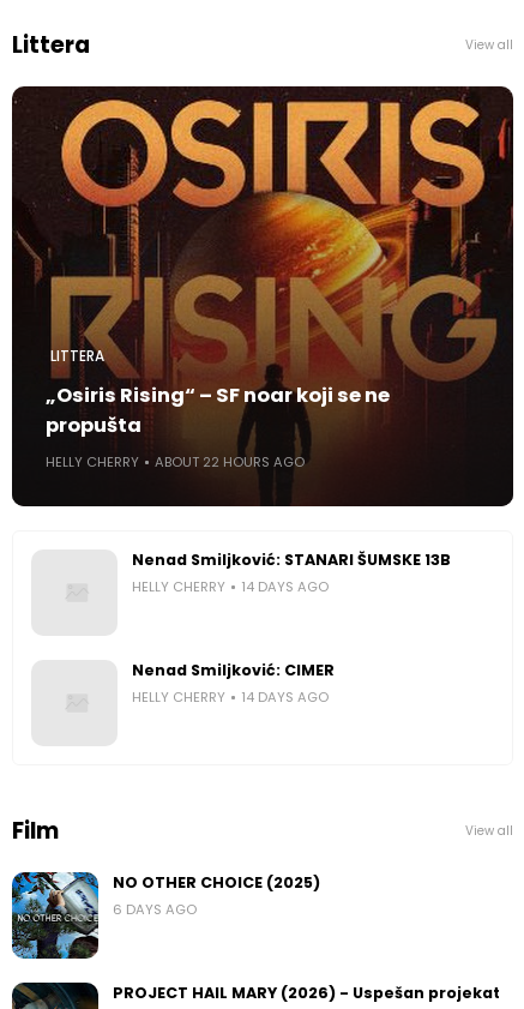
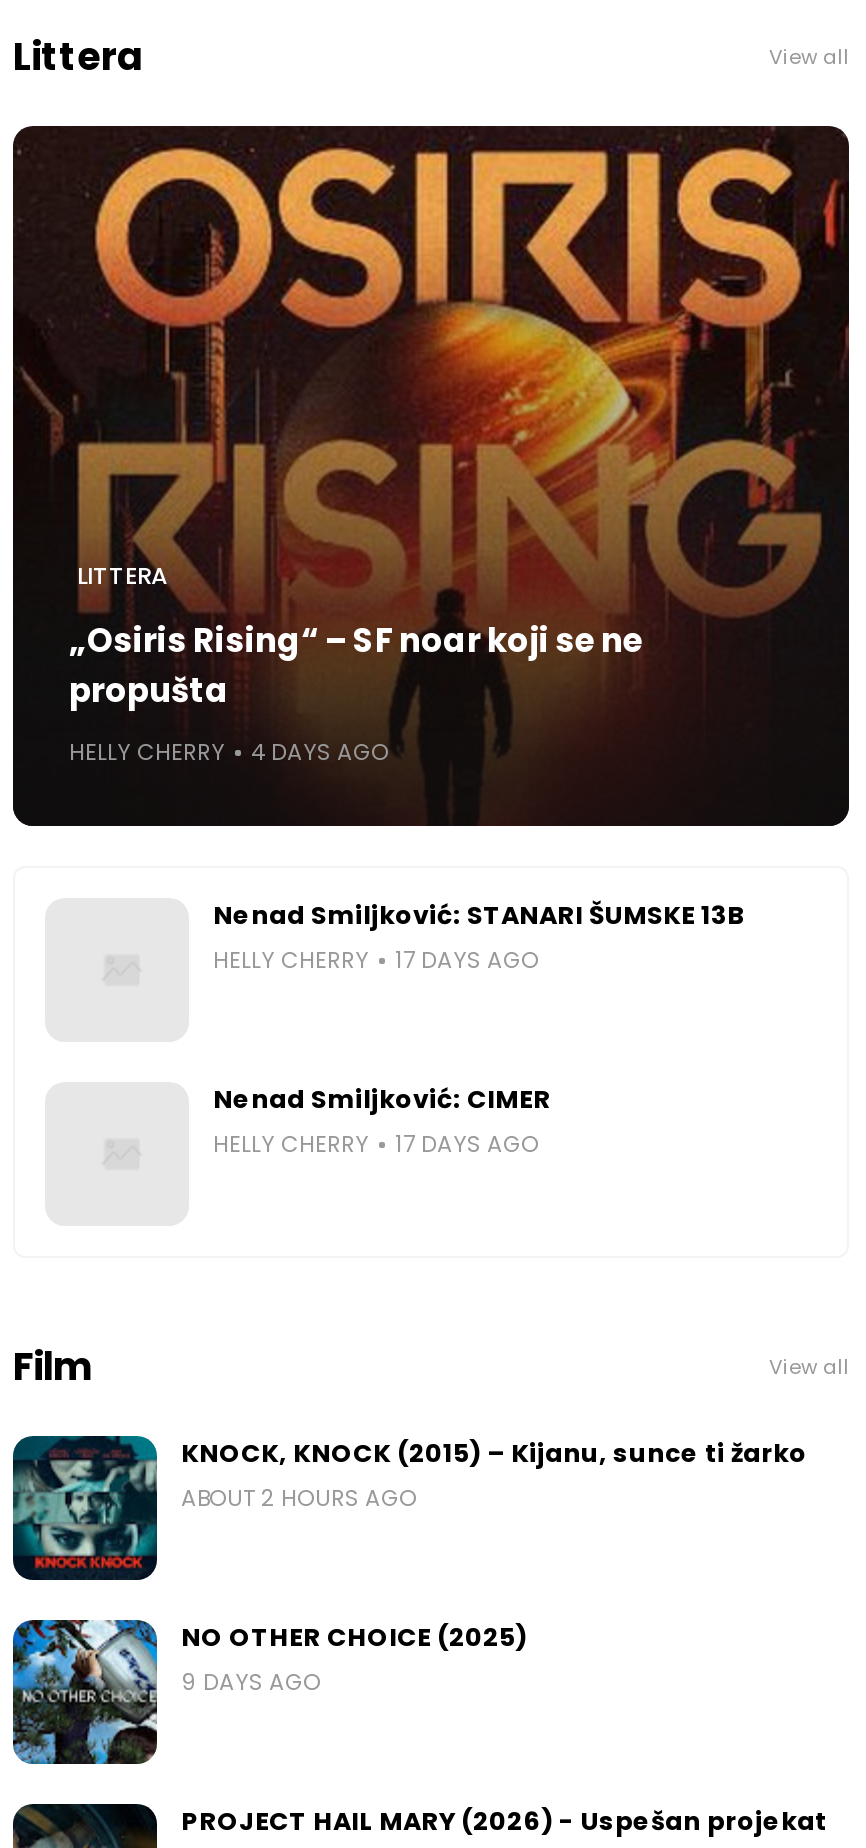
- ABOUT 22 HOURS AGO
+ 4 DAYS AGO

- HELLY CHERRY 14 DAYS AGO
+ HELLY CHERRY 17 DAYS AGO

- HELLY CHERRY 14 DAYS AGO
+ HELLY CHERRY 17 DAYS AGO

+ [image]
+ KNOCK, KNOCK (2015) – Kijanu, sunce ti žarko
+ ABOUT 2 HOURS AGO

- 6 DAYS AGO
+ 9 DAYS AGO
